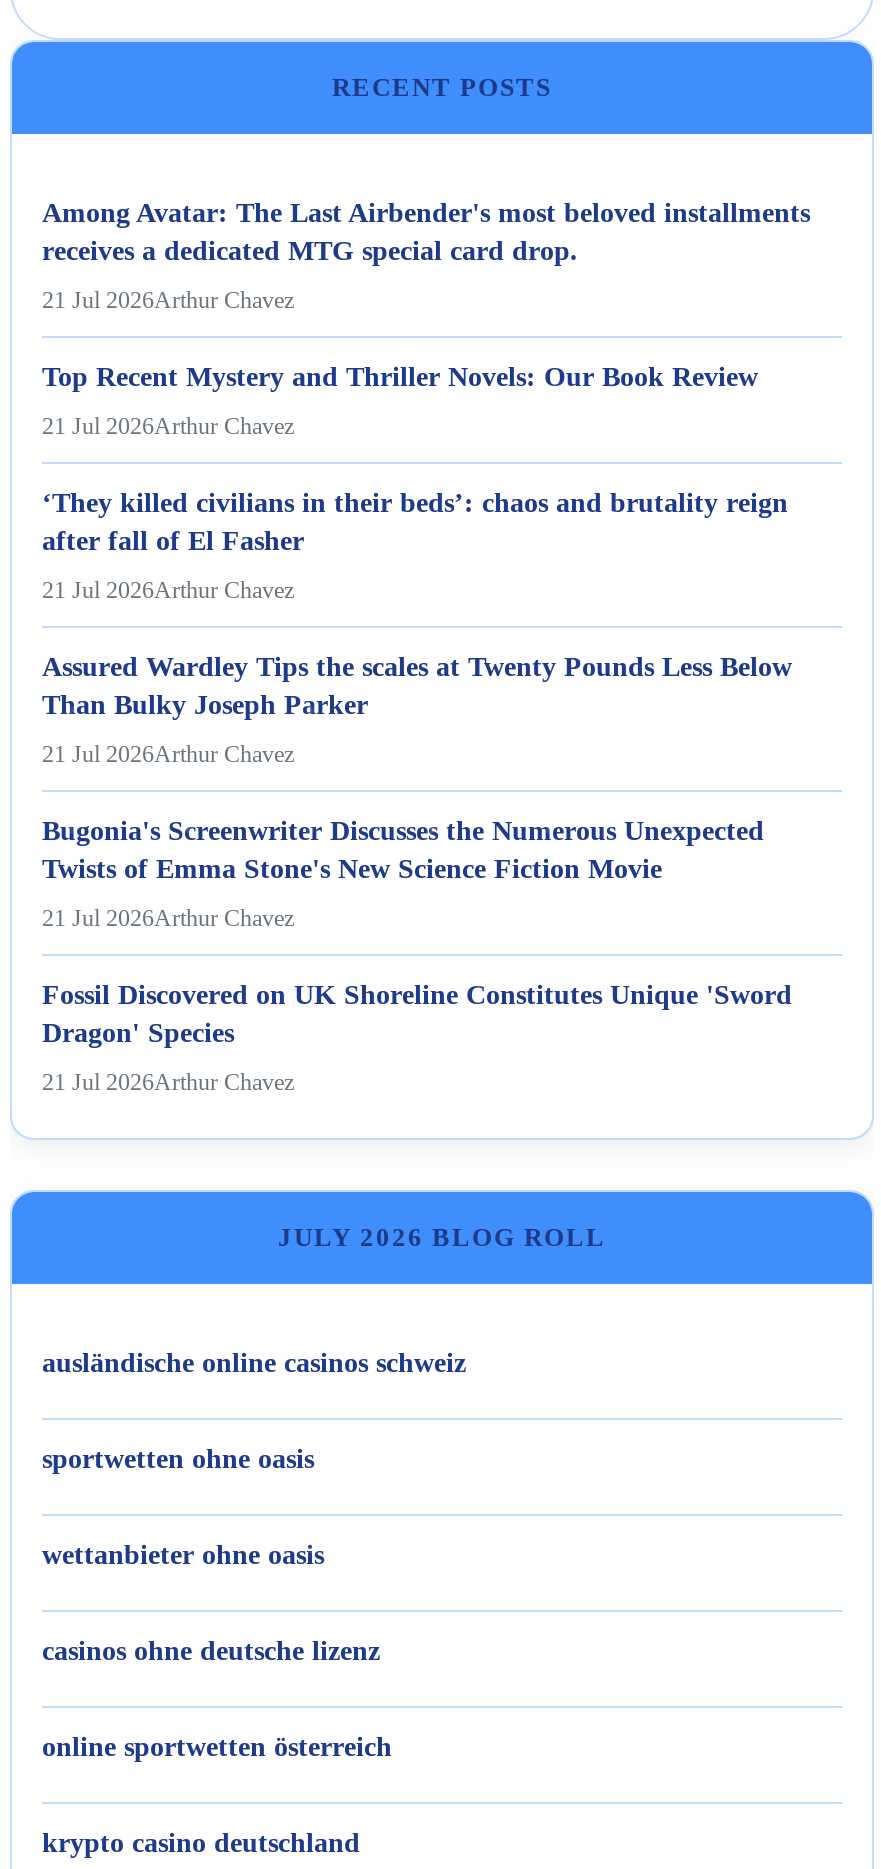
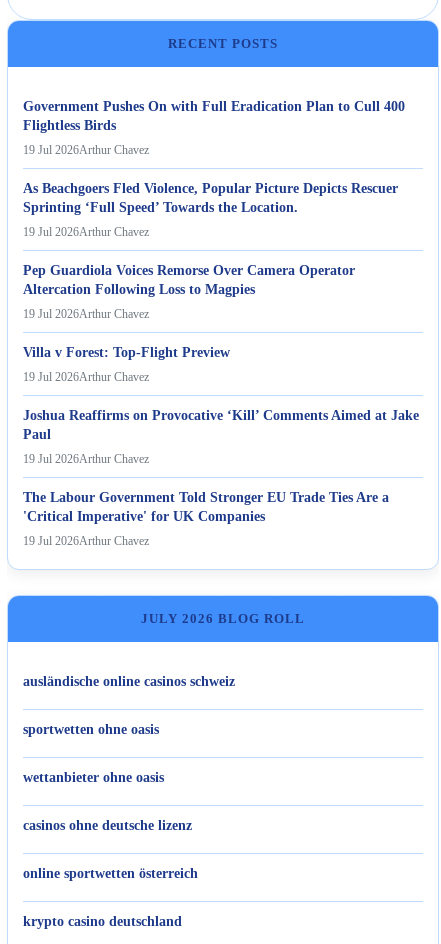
- Among Avatar: The Last Airbender's most beloved installments
- receives a dedicated MTG special card drop.
+ Government Pushes On with Full Eradication Plan to Cull 400
+ Flightless Birds

- 21 Jul 2026Arthur Chavez
+ 19 Jul 2026Arthur Chavez

- Top Recent Mystery and Thriller Novels: Our Book Review
+ As Beachgoers Fled Violence, Popular Picture Depicts Rescuer
+ Sprinting ‘Full Speed’ Towards the Location.

- 21 Jul 2026Arthur Chavez
+ 19 Jul 2026Arthur Chavez

- ‘They killed civilians in their beds’: chaos and brutality reign
- after fall of El Fasher
+ Pep Guardiola Voices Remorse Over Camera Operator
+ Altercation Following Loss to Magpies

- 21 Jul 2026Arthur Chavez
+ 19 Jul 2026Arthur Chavez

- Assured Wardley Tips the scales at Twenty Pounds Less Below
- Than Bulky Joseph Parker
+ Villa v Forest: Top-Flight Preview

- 21 Jul 2026Arthur Chavez
+ 19 Jul 2026Arthur Chavez

- Bugonia's Screenwriter Discusses the Numerous Unexpected
- Twists of Emma Stone's New Science Fiction Movie
+ Joshua Reaffirms on Provocative ‘Kill’ Comments Aimed at Jake
+ Paul

- 21 Jul 2026Arthur Chavez
+ 19 Jul 2026Arthur Chavez

- Fossil Discovered on UK Shoreline Constitutes Unique 'Sword
- Dragon' Species
+ The Labour Government Told Stronger EU Trade Ties Are a
+ 'Critical Imperative' for UK Companies

- 21 Jul 2026Arthur Chavez
+ 19 Jul 2026Arthur Chavez
